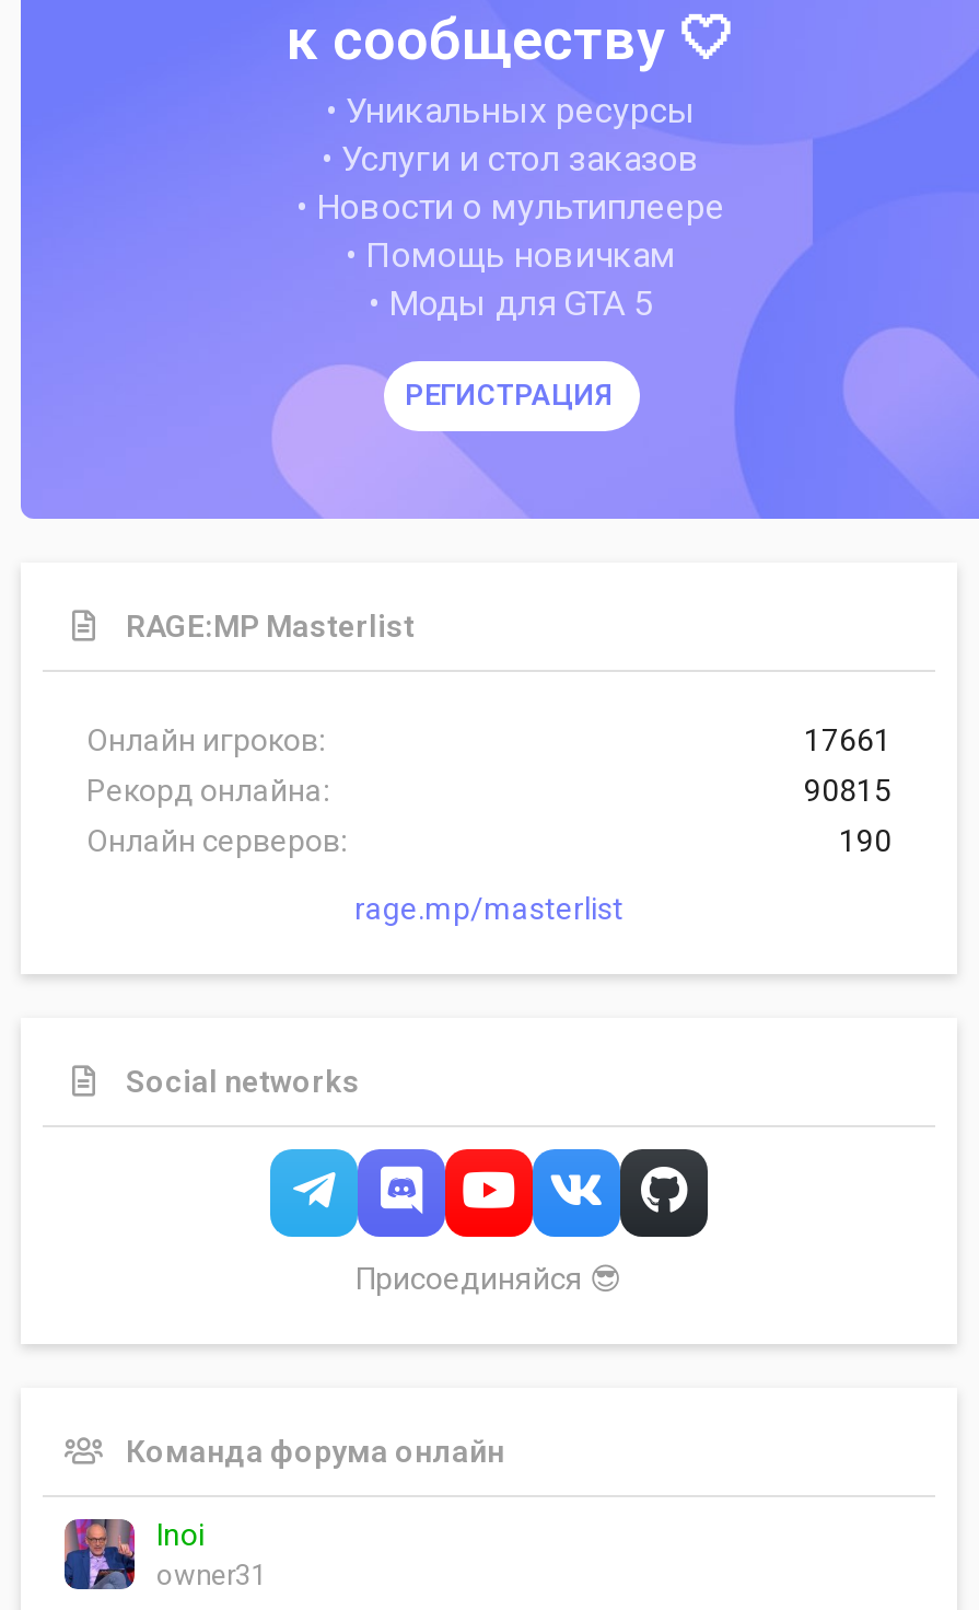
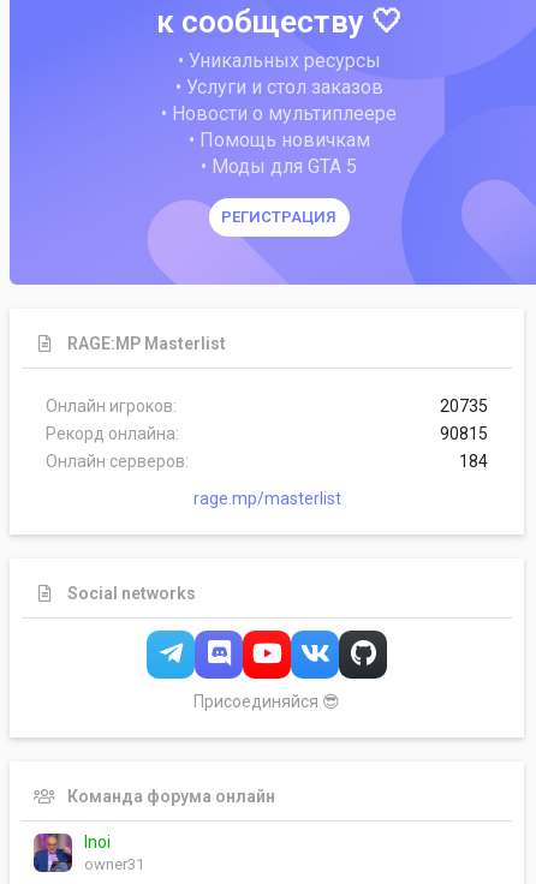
- 17661
+ 20735

- 190
+ 184
